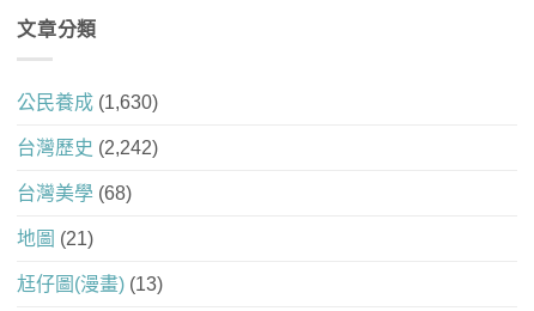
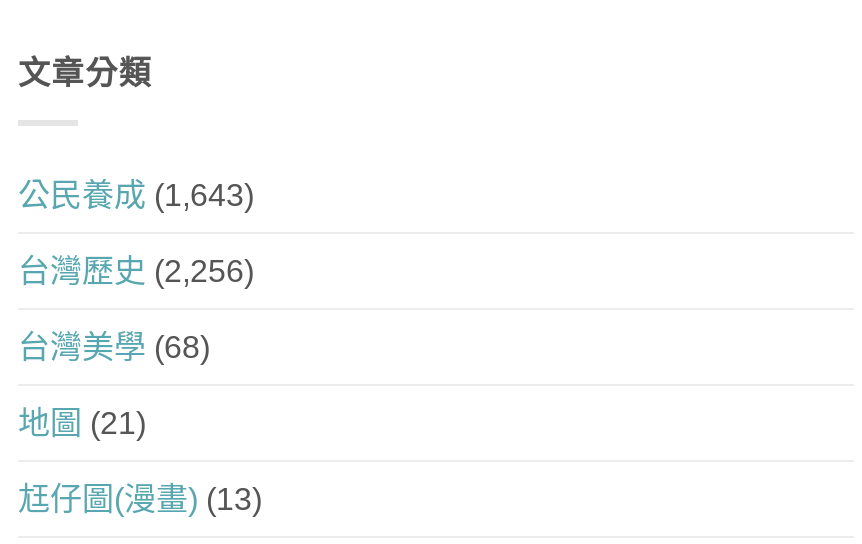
- 公民養成(1,630)
+ 公民養成(1,643)

- 台灣歷史(2,242)
+ 台灣歷史(2,256)
